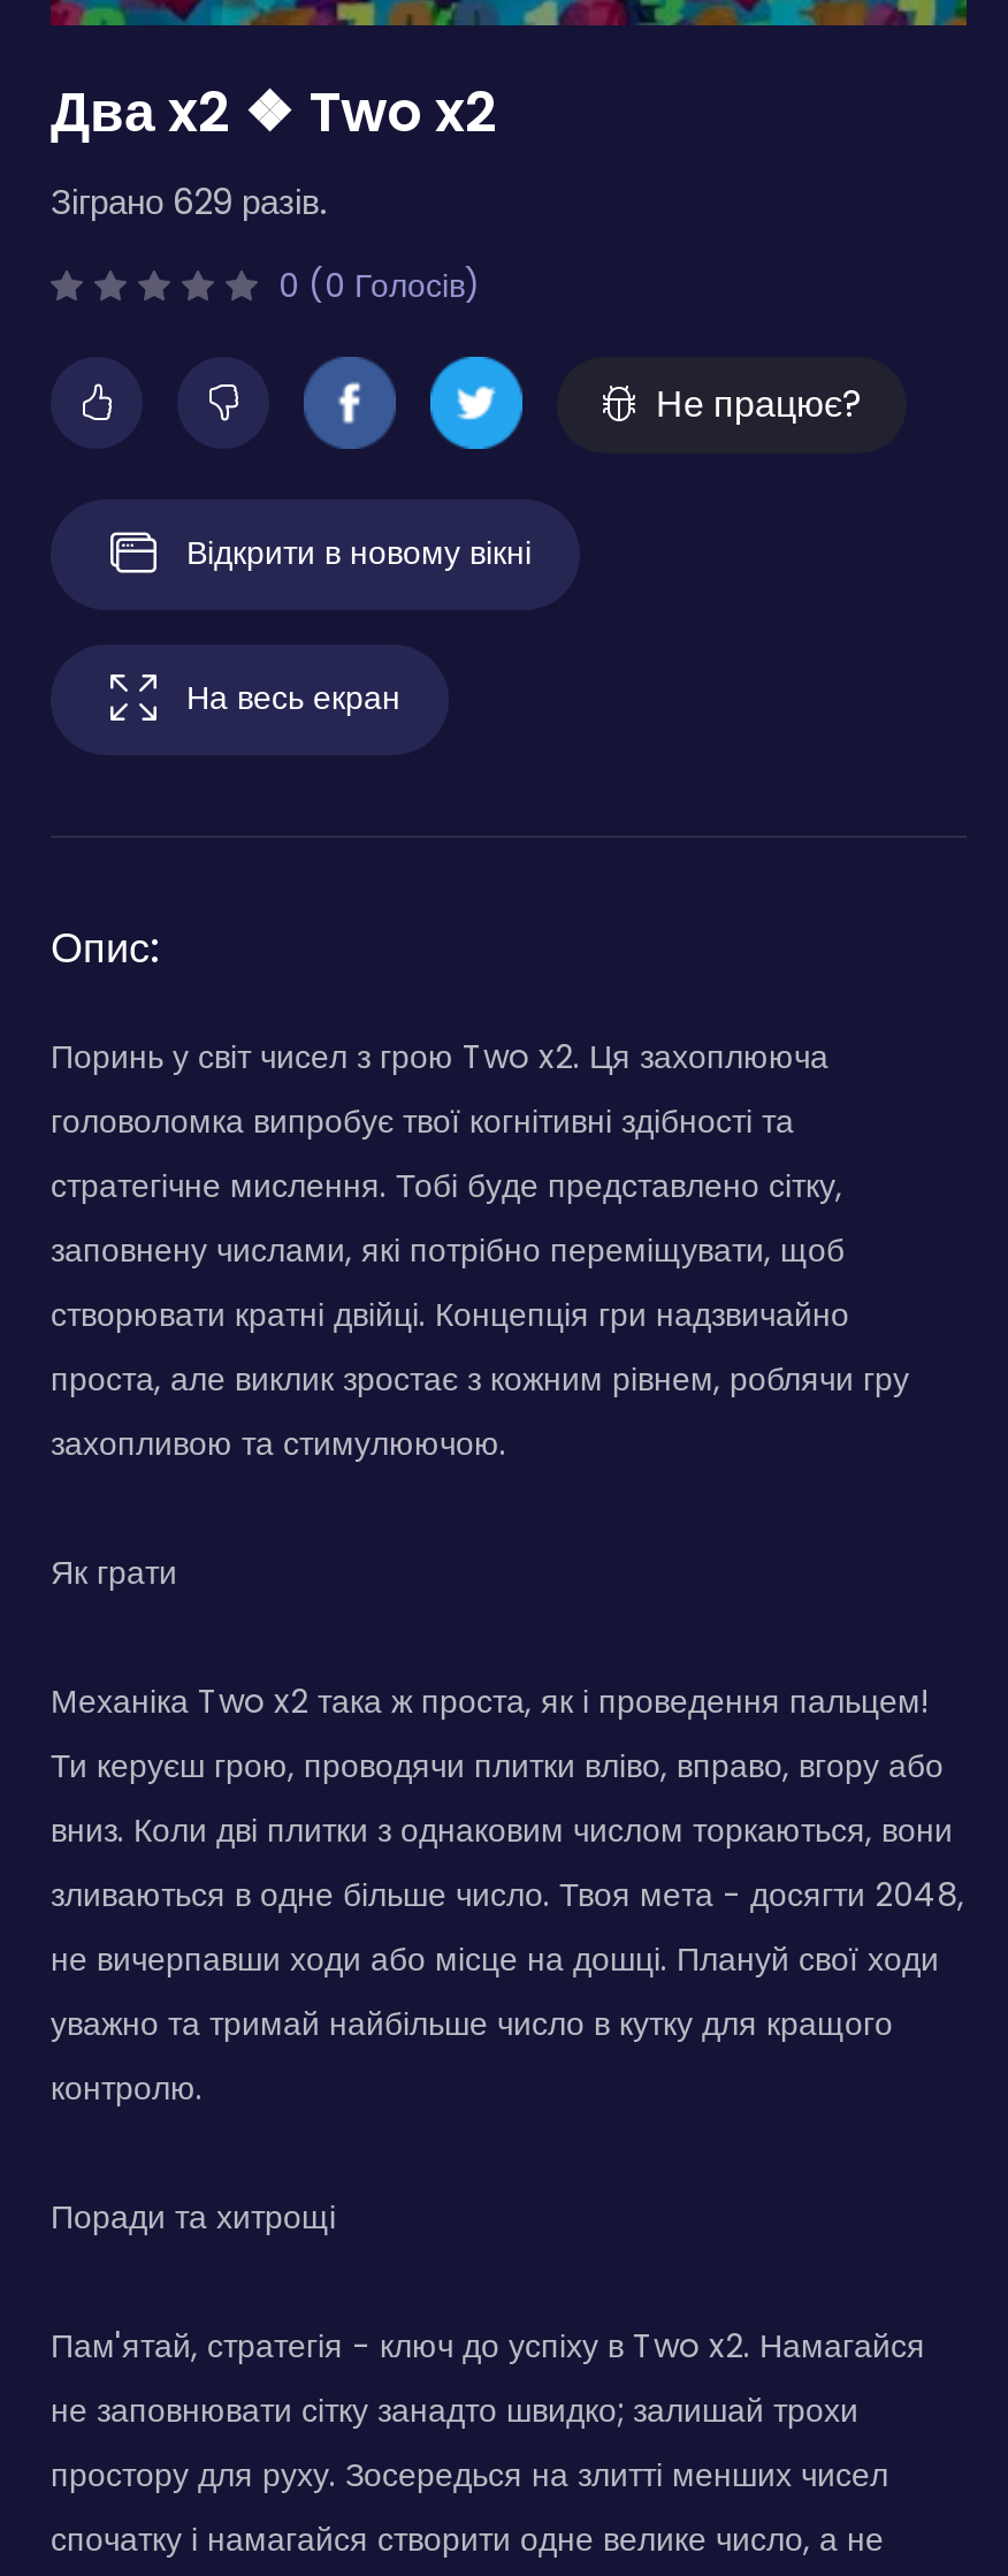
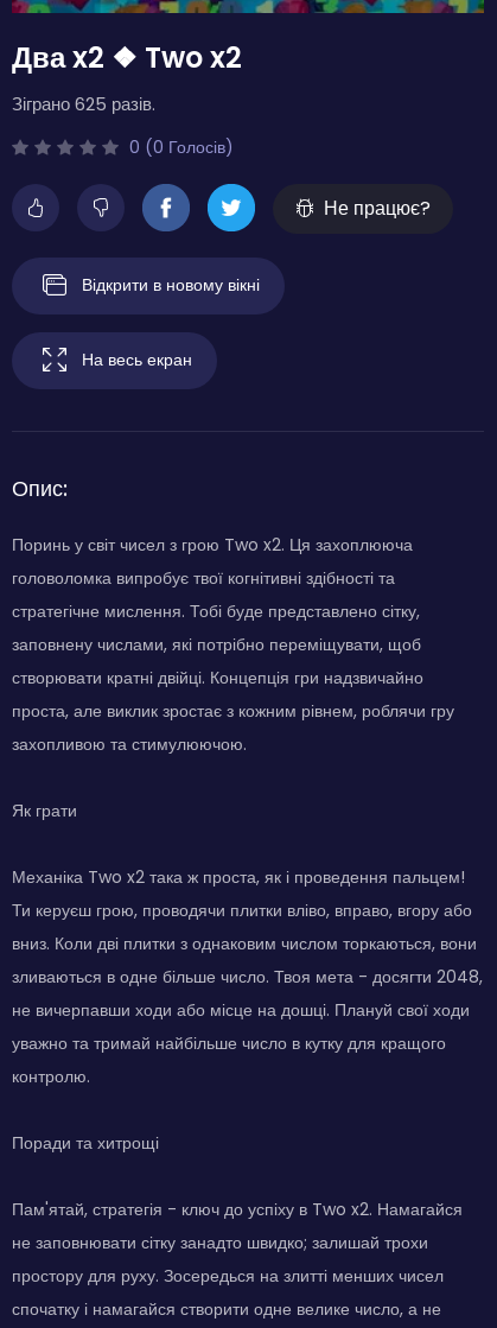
- Зіграно 629 разів.
+ Зіграно 625 разів.
